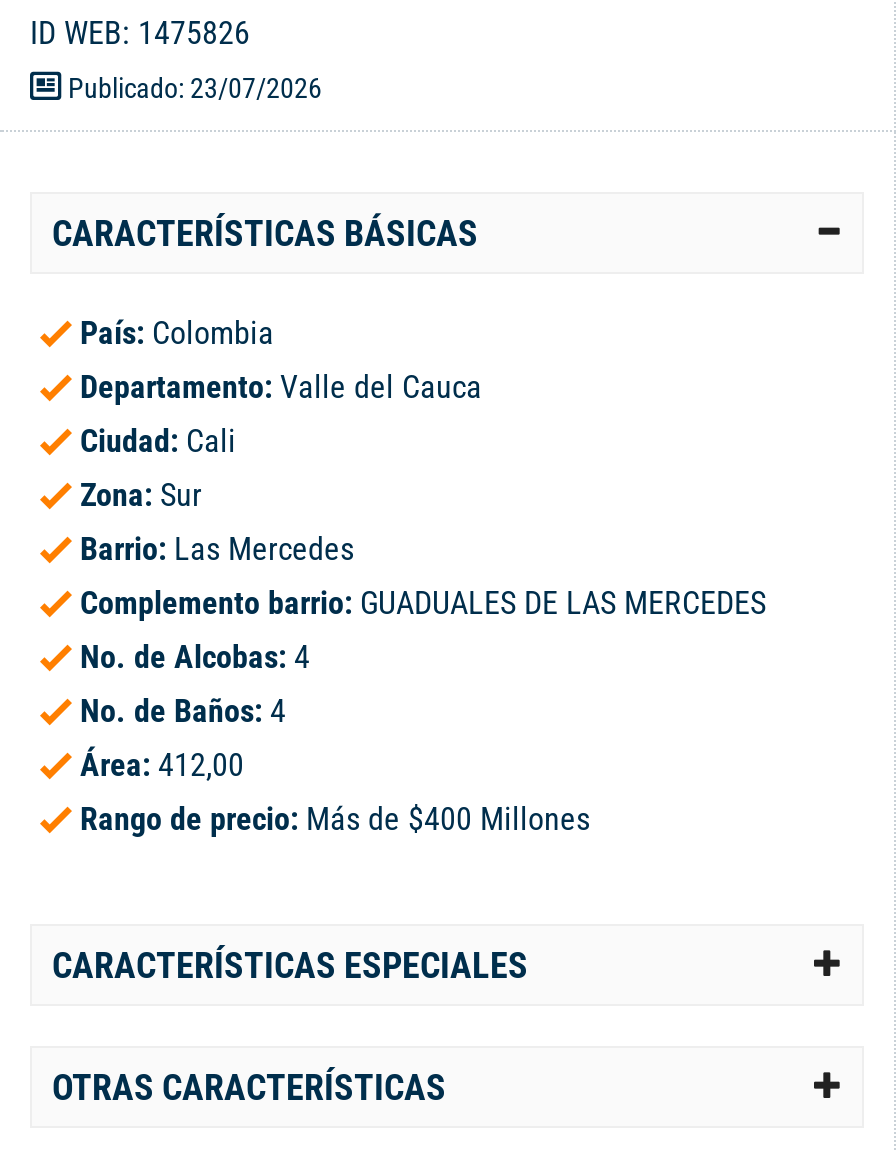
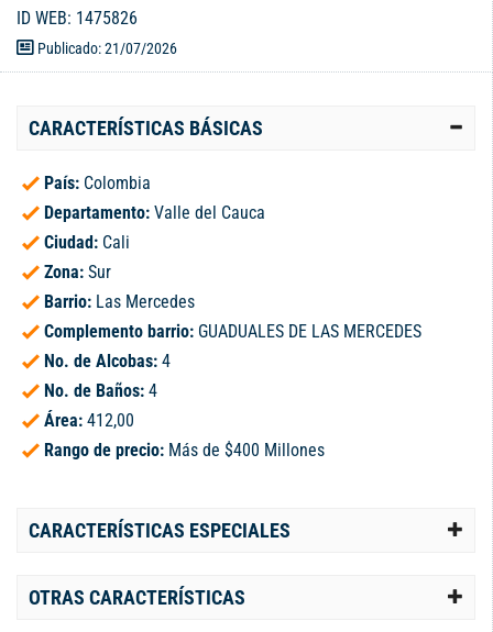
- Publicado: 23/07/2026
+ Publicado: 21/07/2026
